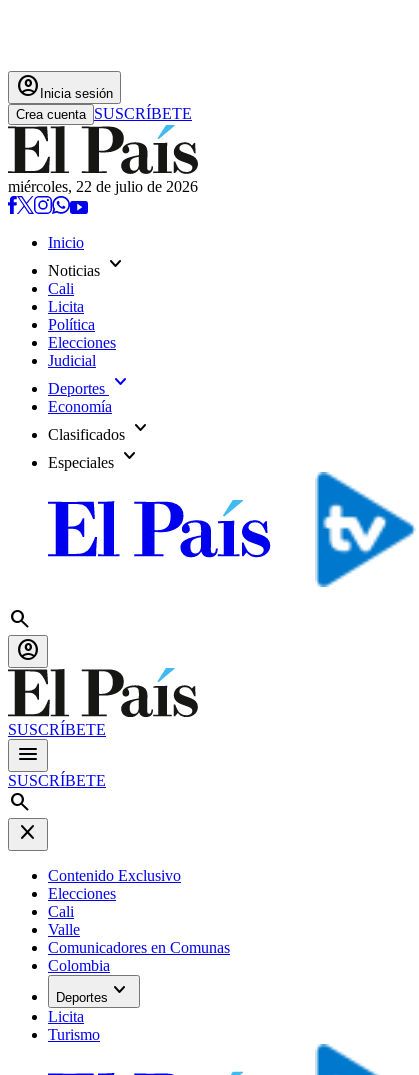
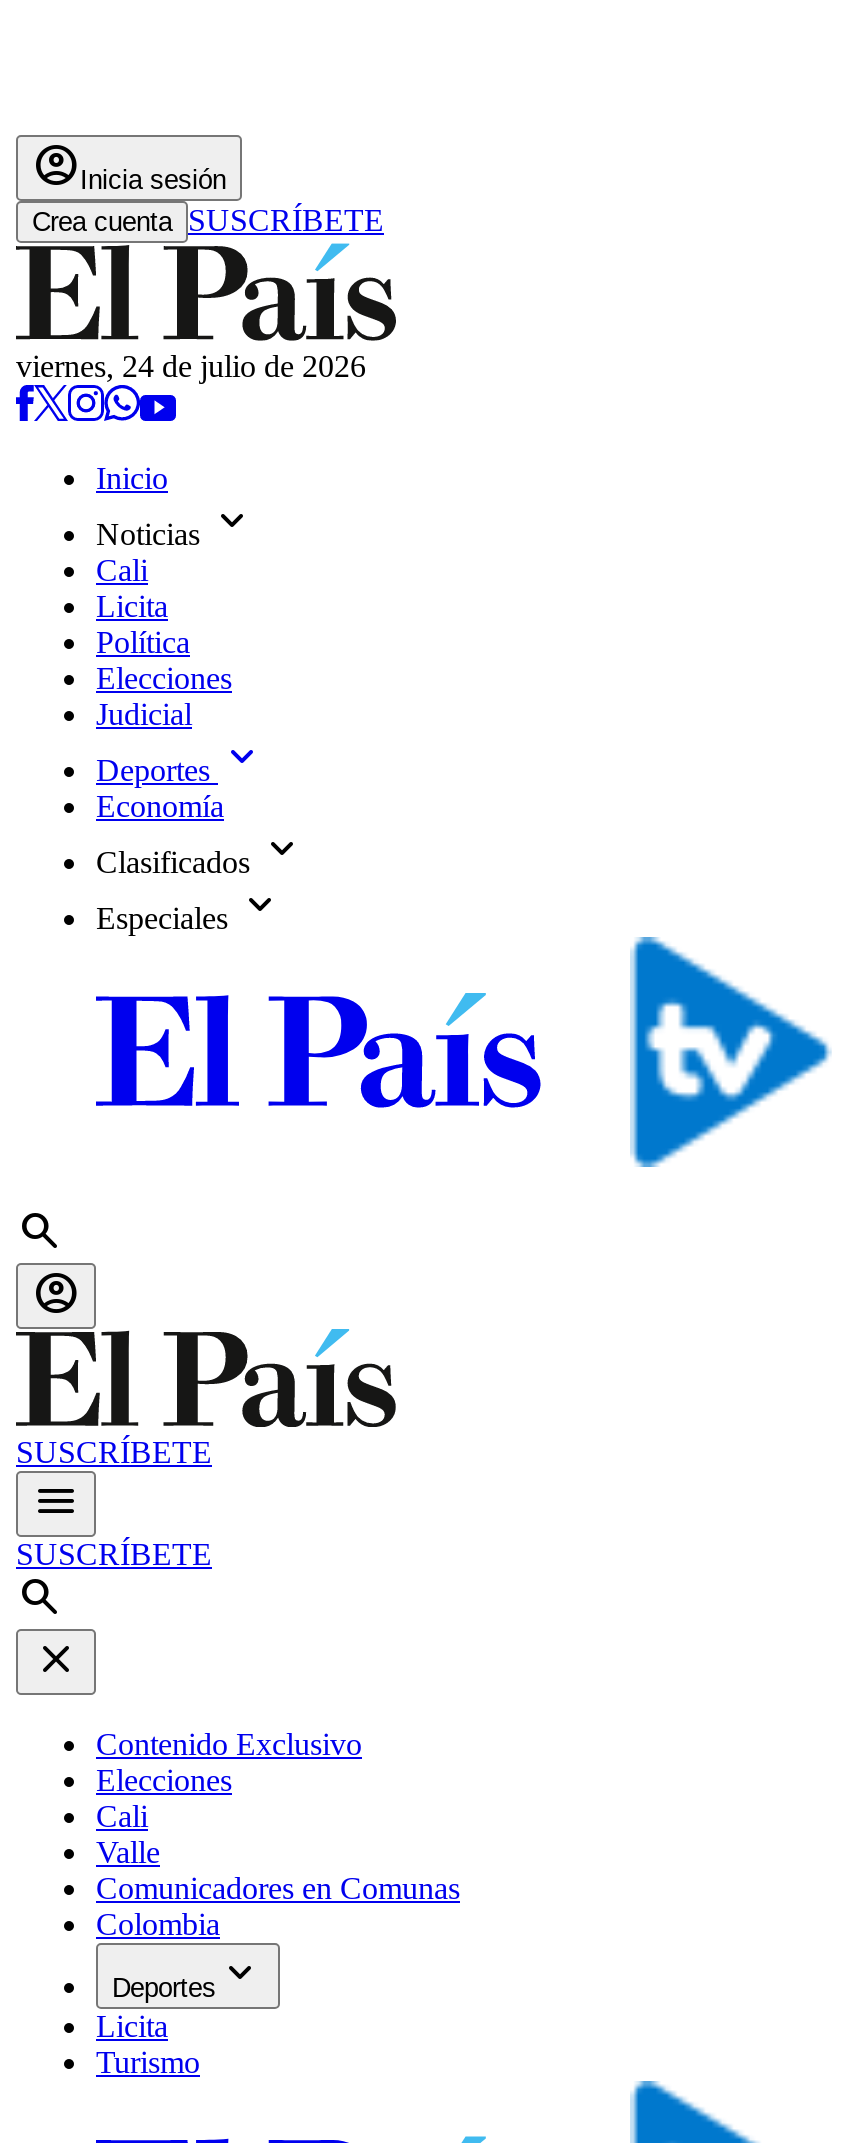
- miércoles, 22 de julio de 2026
+ viernes, 24 de julio de 2026
